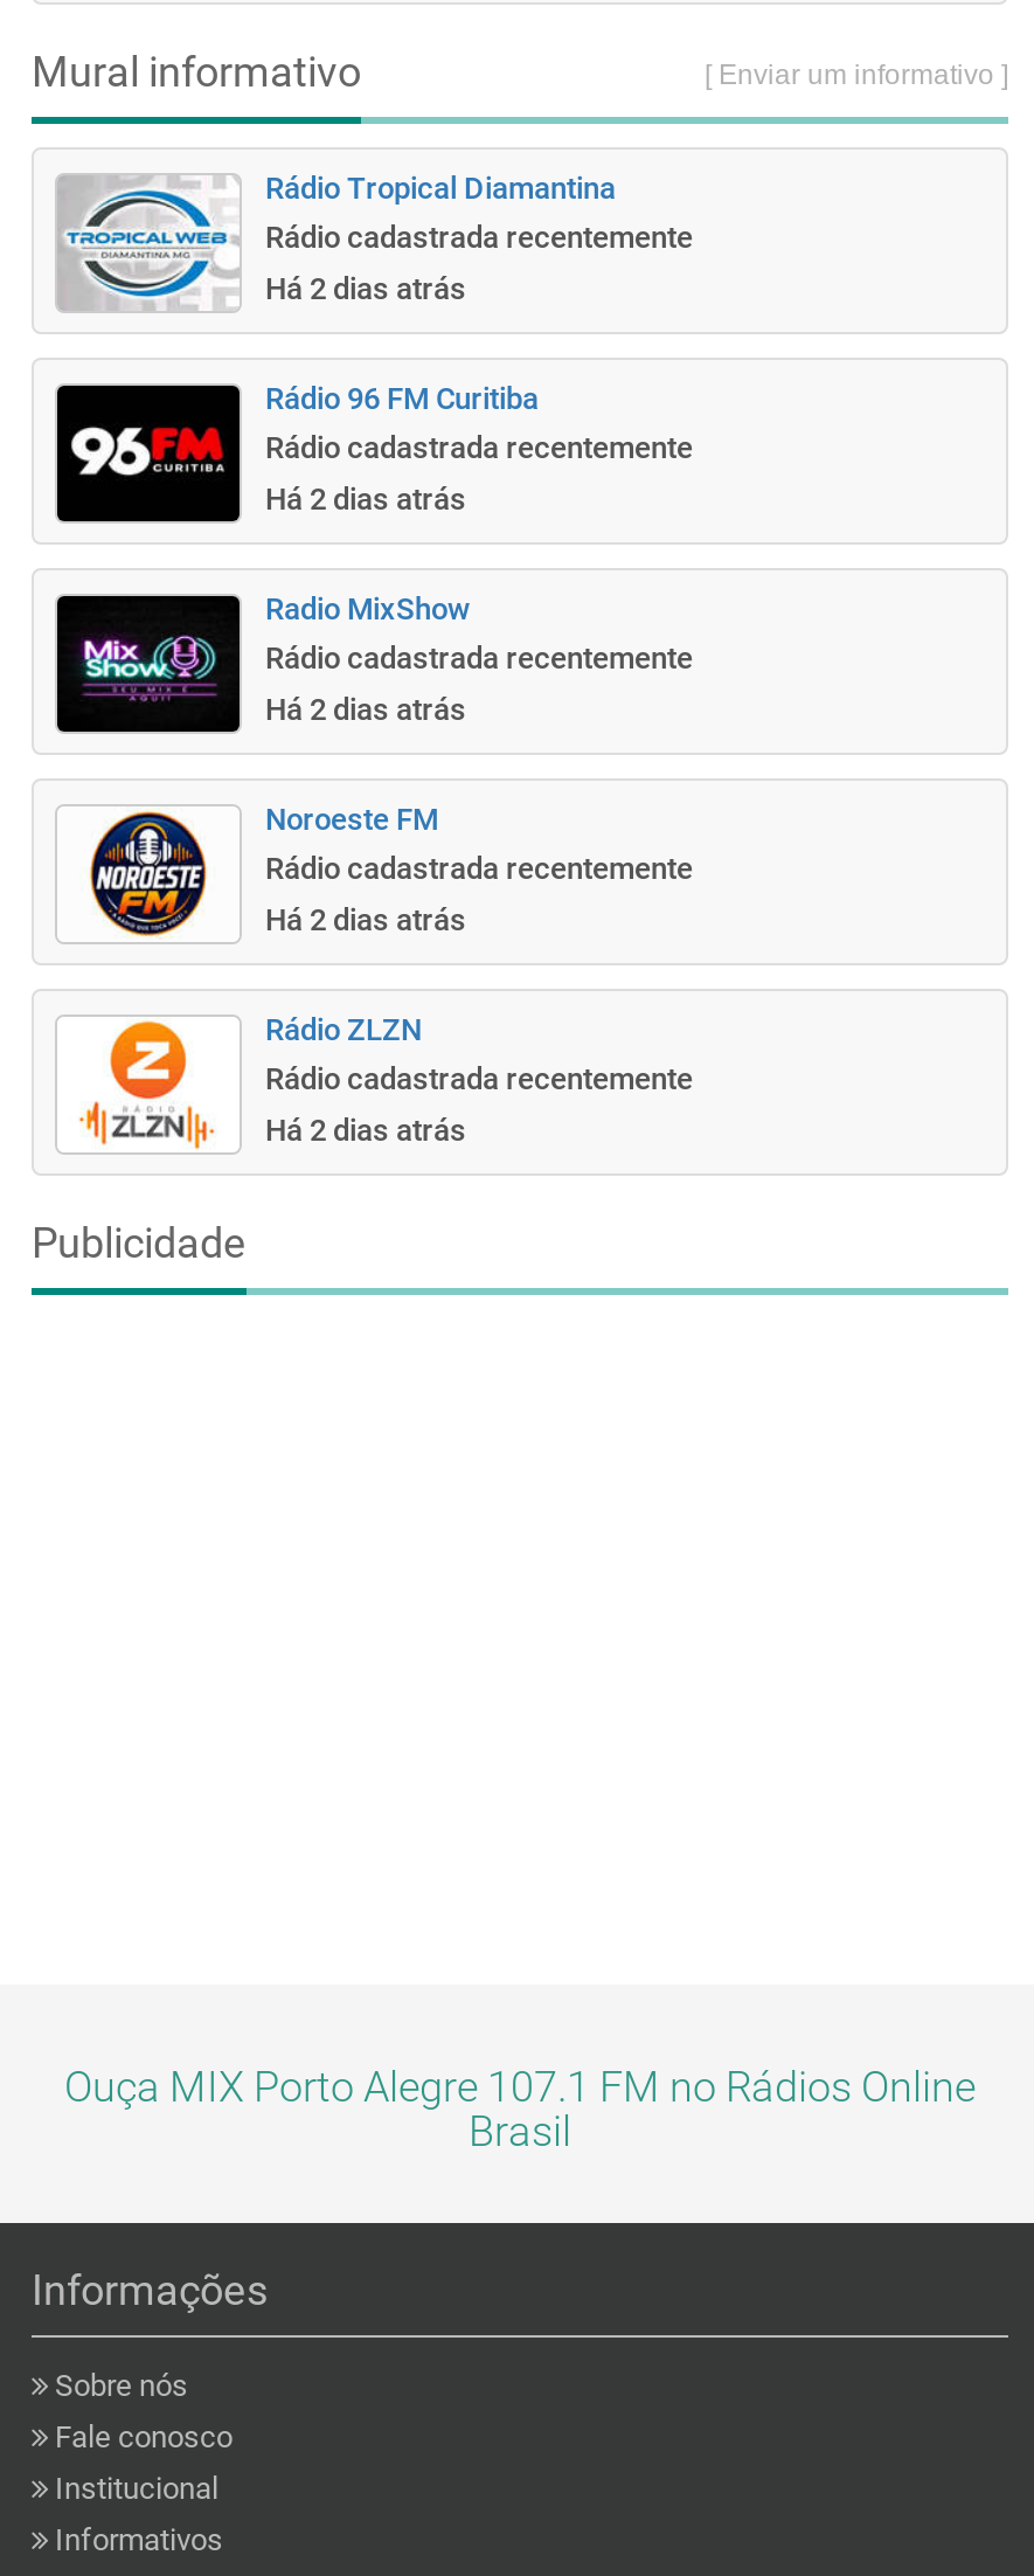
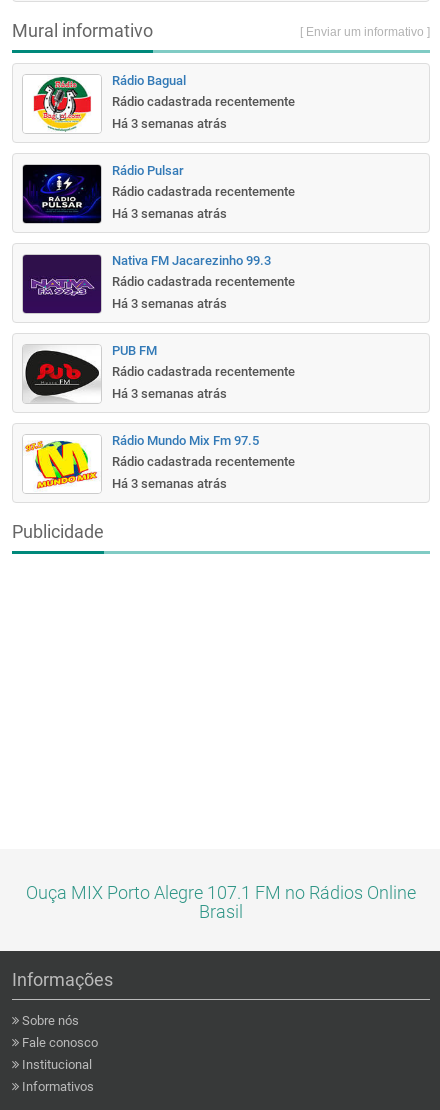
- [image]
- Rádio Tropical Diamantina
+ [image]
+ Rádio Bagual

- Há 2 dias atrás
+ Há 3 semanas atrás

- [image]
- Rádio 96 FM Curitiba
+ [image]
+ Rádio Pulsar

- Há 2 dias atrás
+ Há 3 semanas atrás

- [image]
- Radio MixShow
+ [image]
+ Nativa FM Jacarezinho 99.3

- Há 2 dias atrás
+ Há 3 semanas atrás

- [image]
- Noroeste FM
+ [image]
+ PUB FM

- Há 2 dias atrás
+ Há 3 semanas atrás

- [image]
- Rádio ZLZN
+ [image]
+ Rádio Mundo Mix Fm 97.5

- Há 2 dias atrás
+ Há 3 semanas atrás
